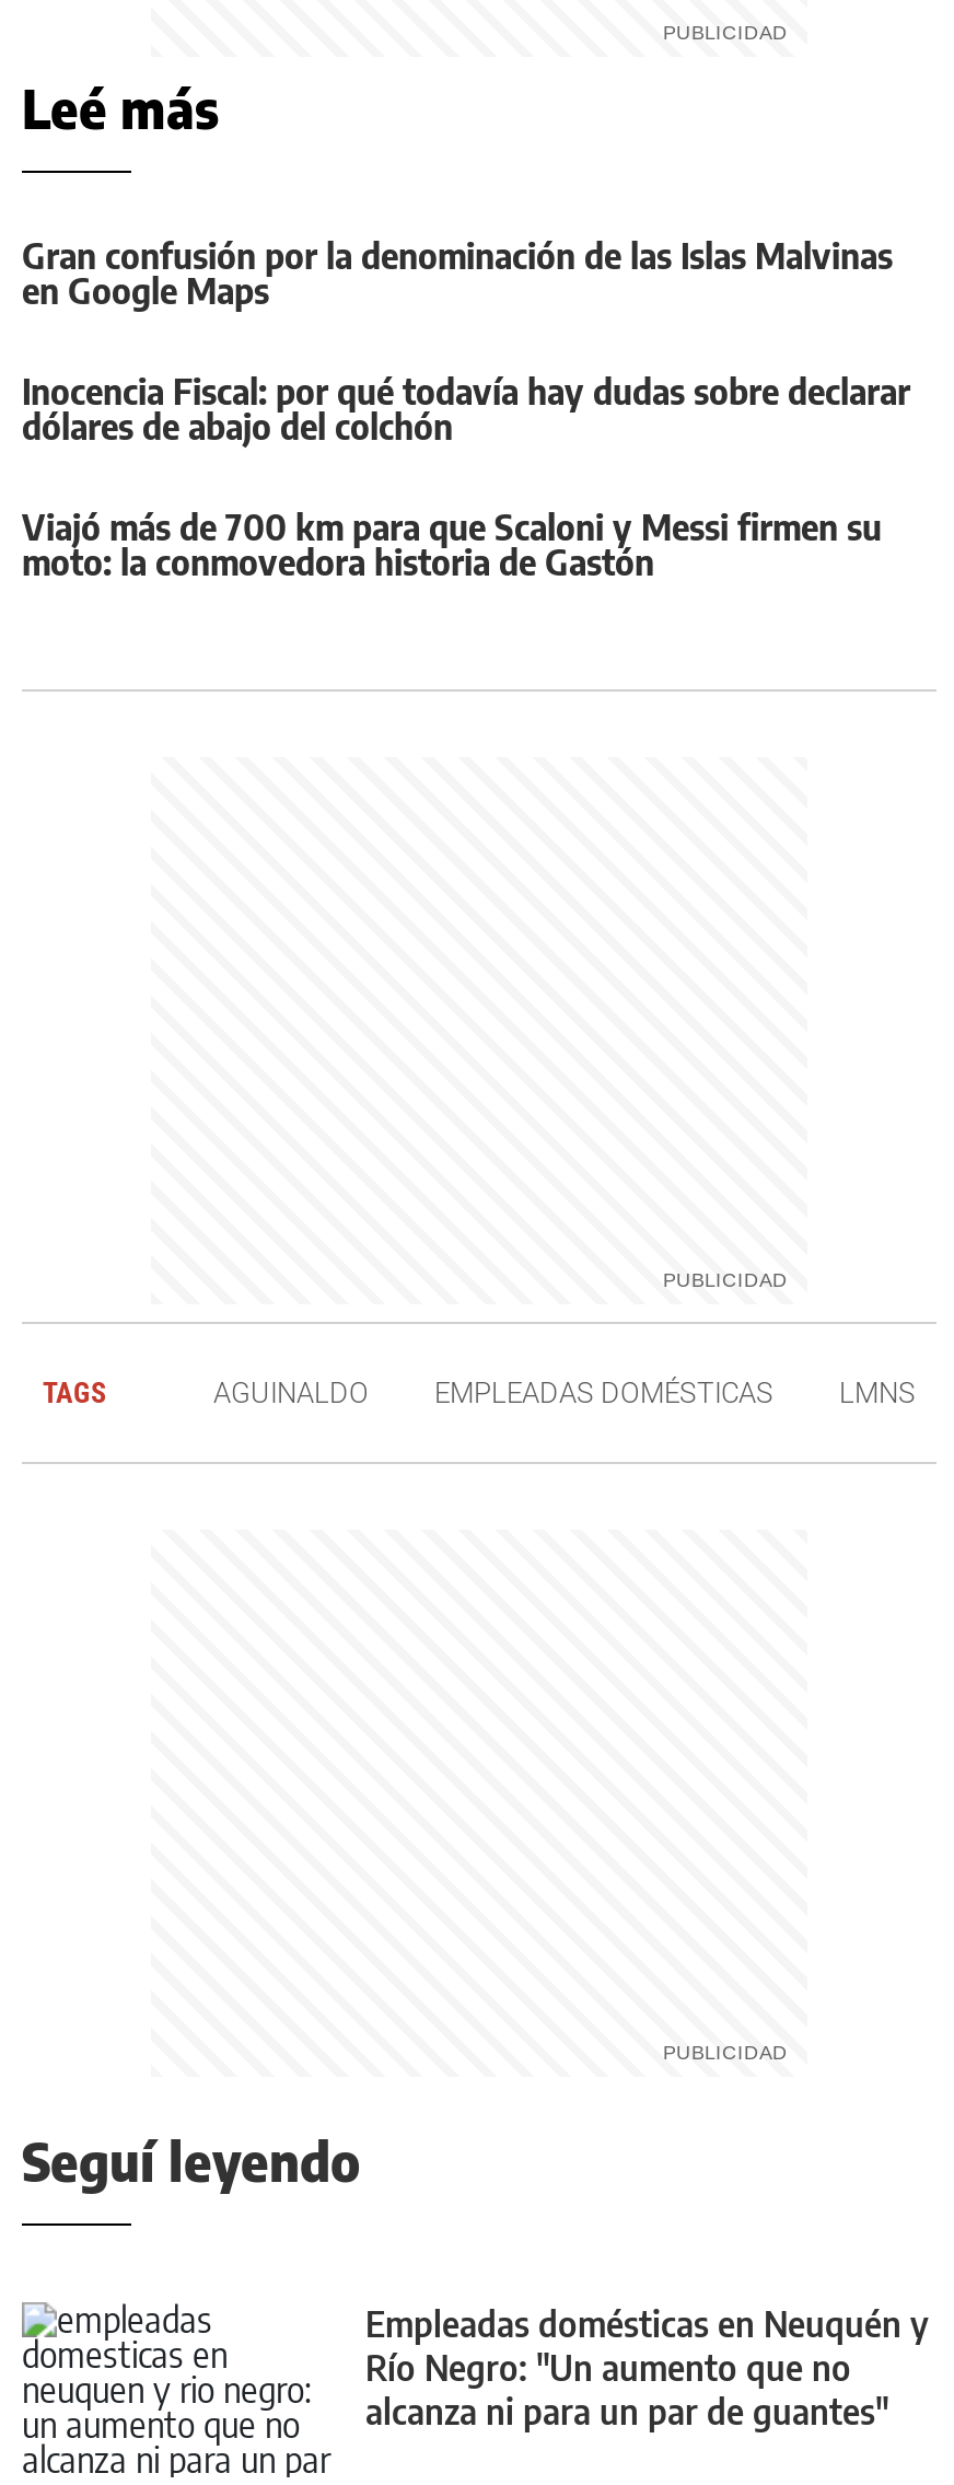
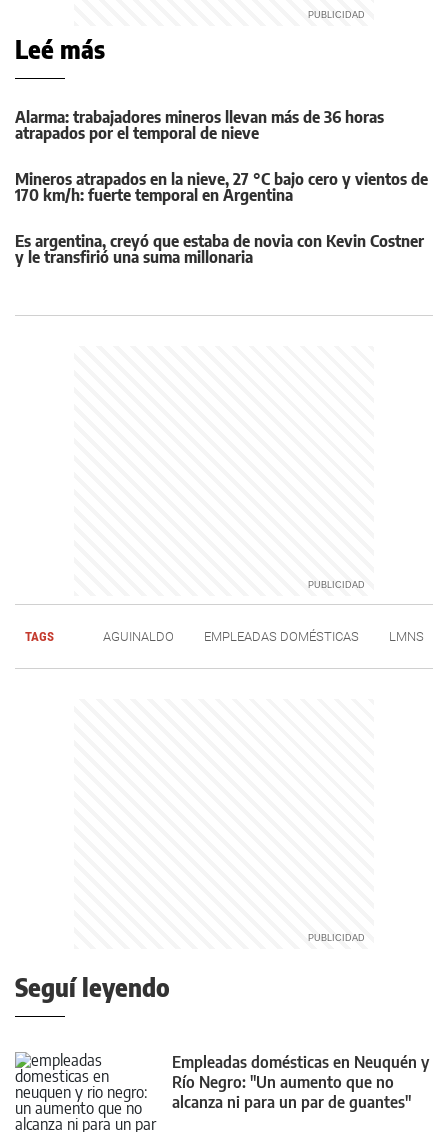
- Gran confusión por la denominación de las Islas Malvinas
- en Google Maps
+ Alarma: trabajadores mineros llevan más de 36 horas
+ atrapados por el temporal de nieve

- Inocencia Fiscal: por qué todavía hay dudas sobre declarar
- dólares de abajo del colchón
+ Mineros atrapados en la nieve, 27 °C bajo cero y vientos de
+ 170 km/h: fuerte temporal en Argentina

- Viajó más de 700 km para que Scaloni y Messi firmen su
- moto: la conmovedora historia de Gastón
+ Es argentina, creyó que estaba de novia con Kevin Costner
+ y le transfirió una suma millonaria
